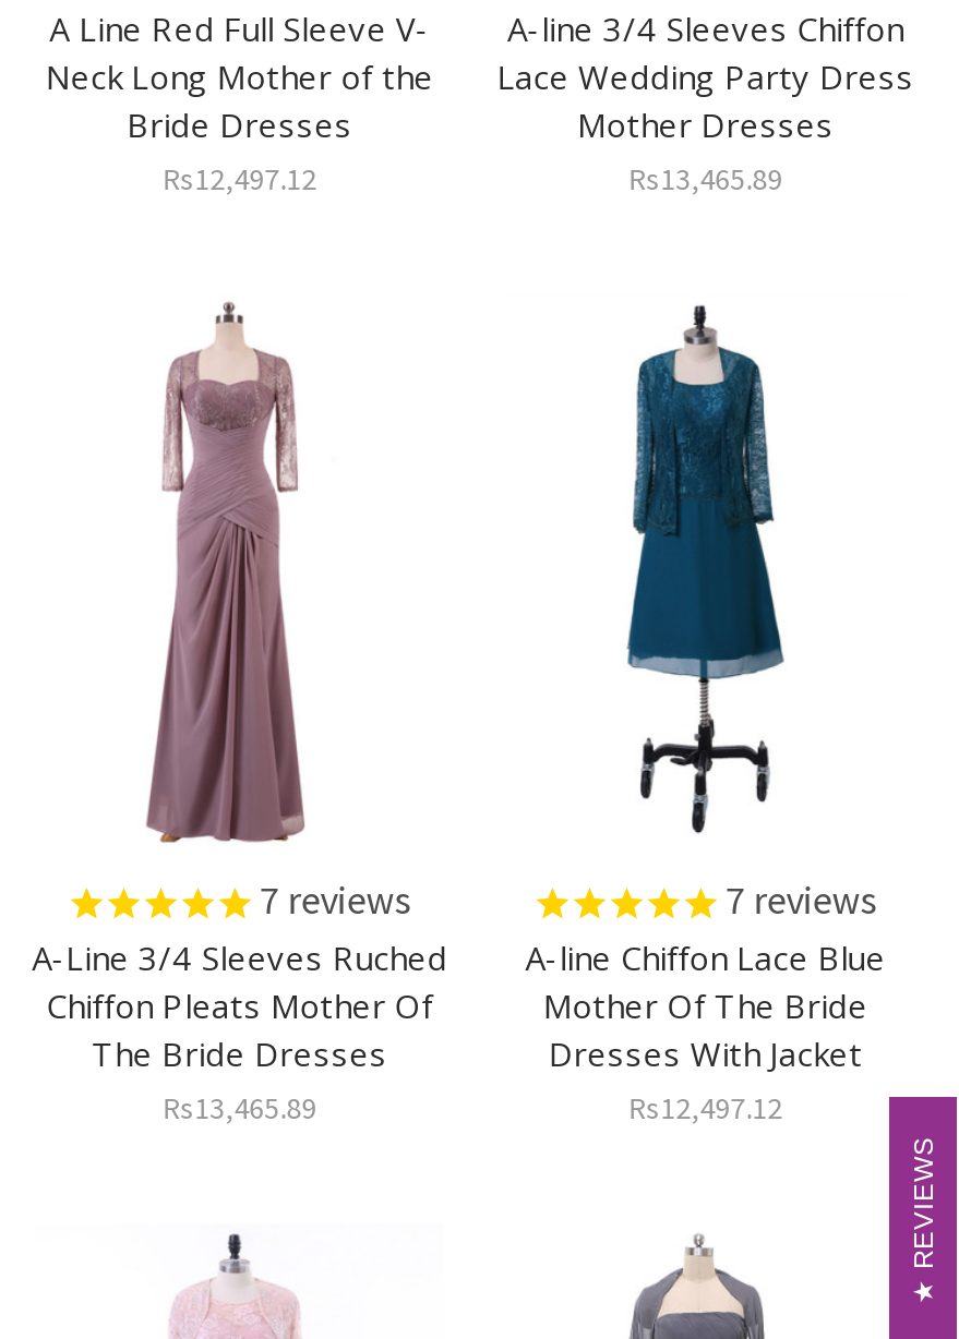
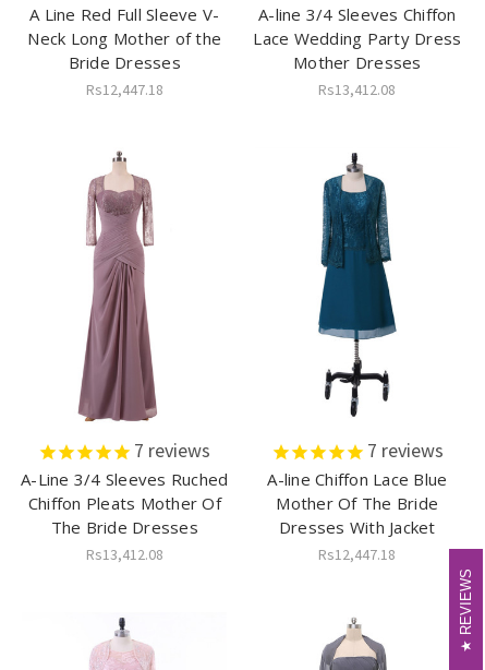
- Rs12,497.12
+ Rs12,447.18

- Rs13,465.89
+ Rs13,412.08

- Rs13,465.89
+ Rs13,412.08

- Rs12,497.12
+ Rs12,447.18
